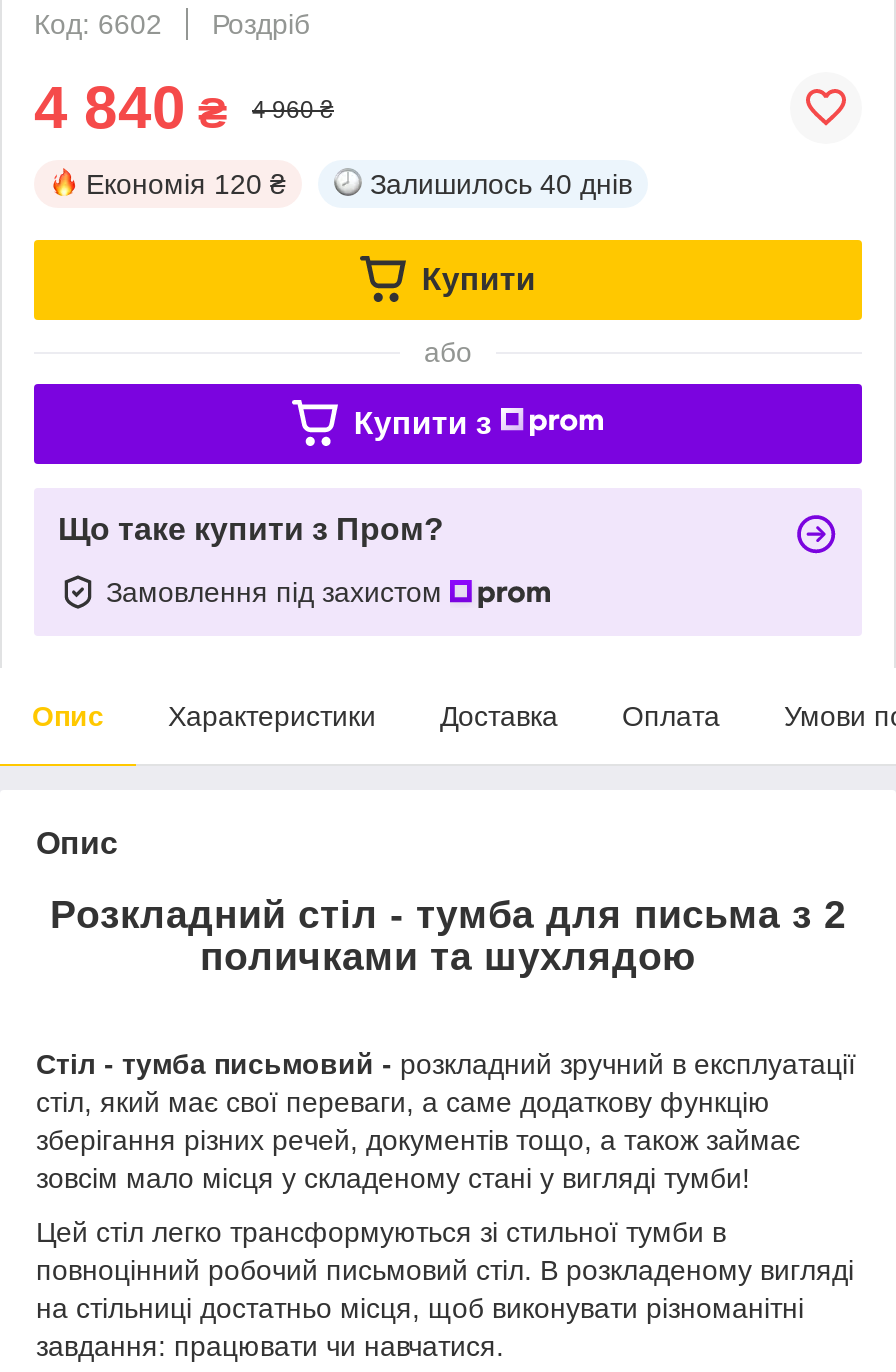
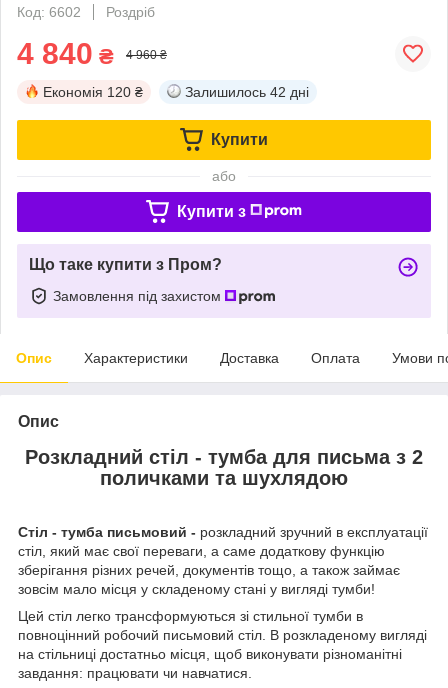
- Залишилось 40 днів
+ Залишилось 42 дні
